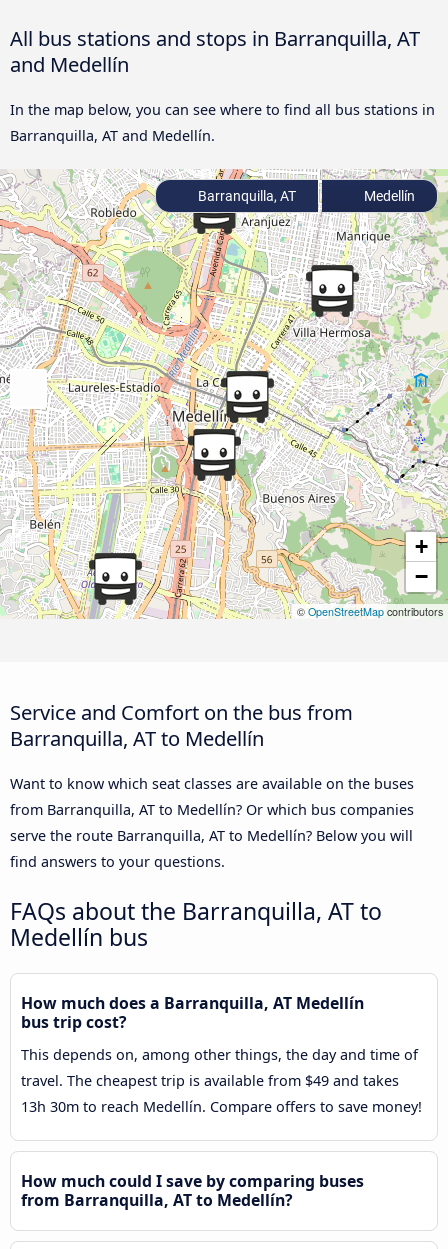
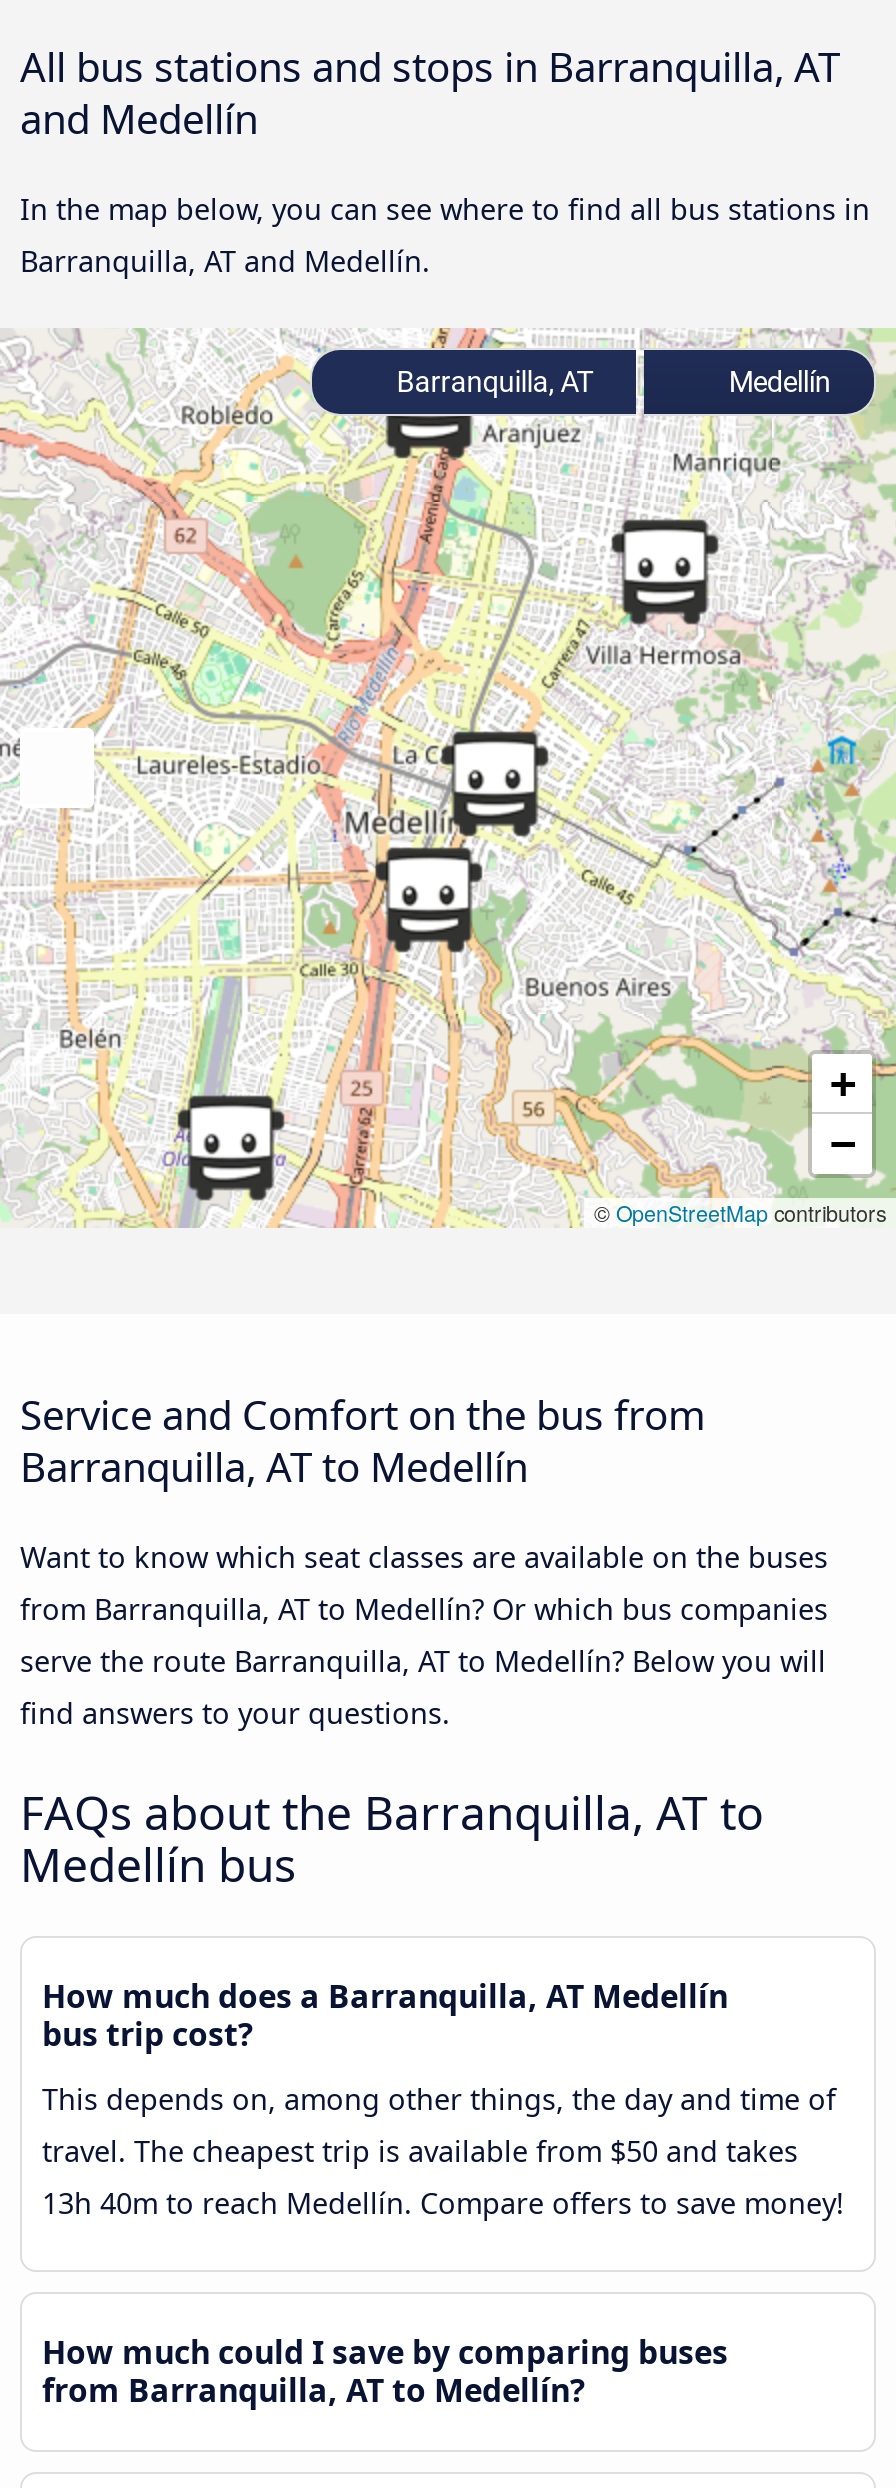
- travel. The cheapest trip is available from $49 and takes
+ travel. The cheapest trip is available from $50 and takes

- 13h 30m to reach Medellín. Compare offers to save money!
+ 13h 40m to reach Medellín. Compare offers to save money!
